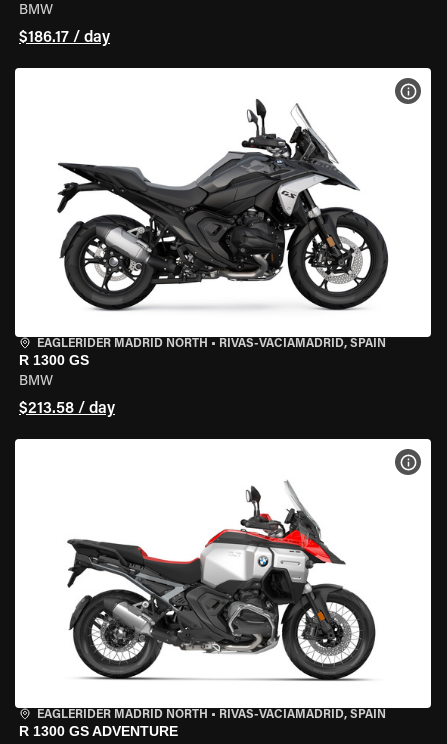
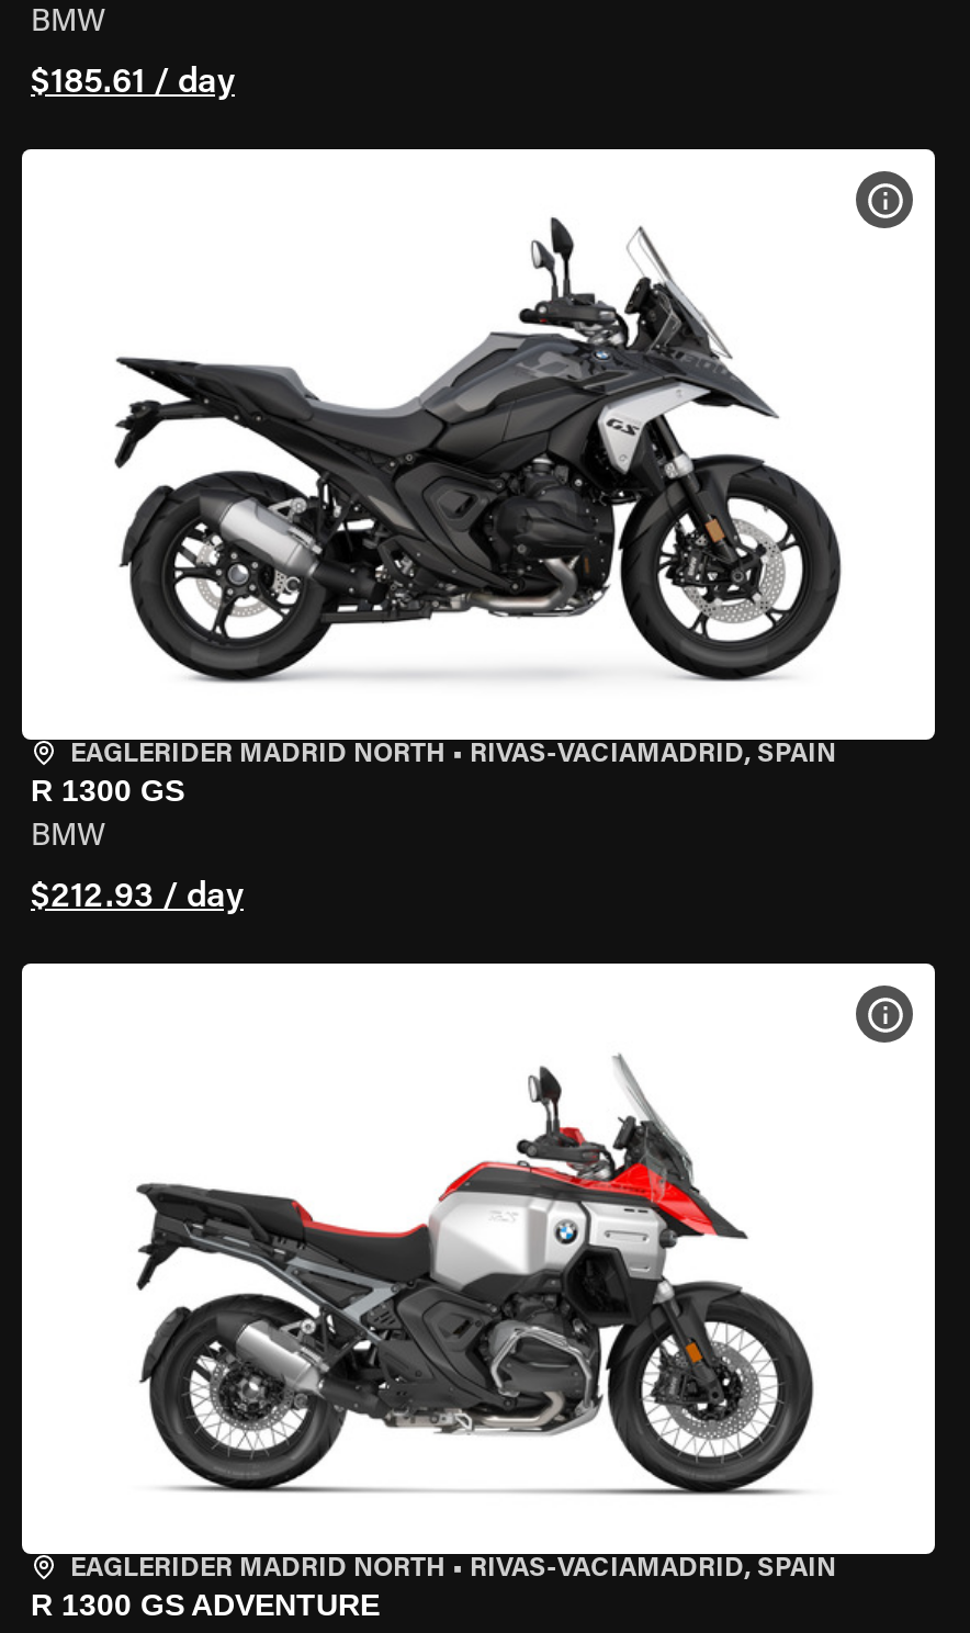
- $186.17 / day
+ $185.61 / day

- $213.58 / day
+ $212.93 / day
